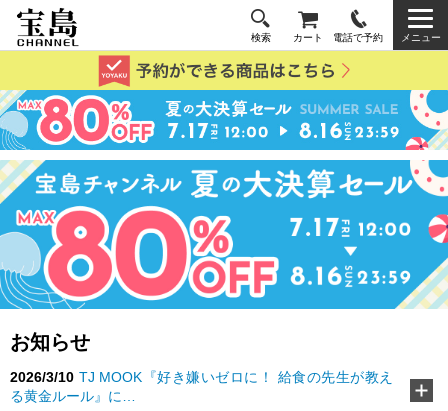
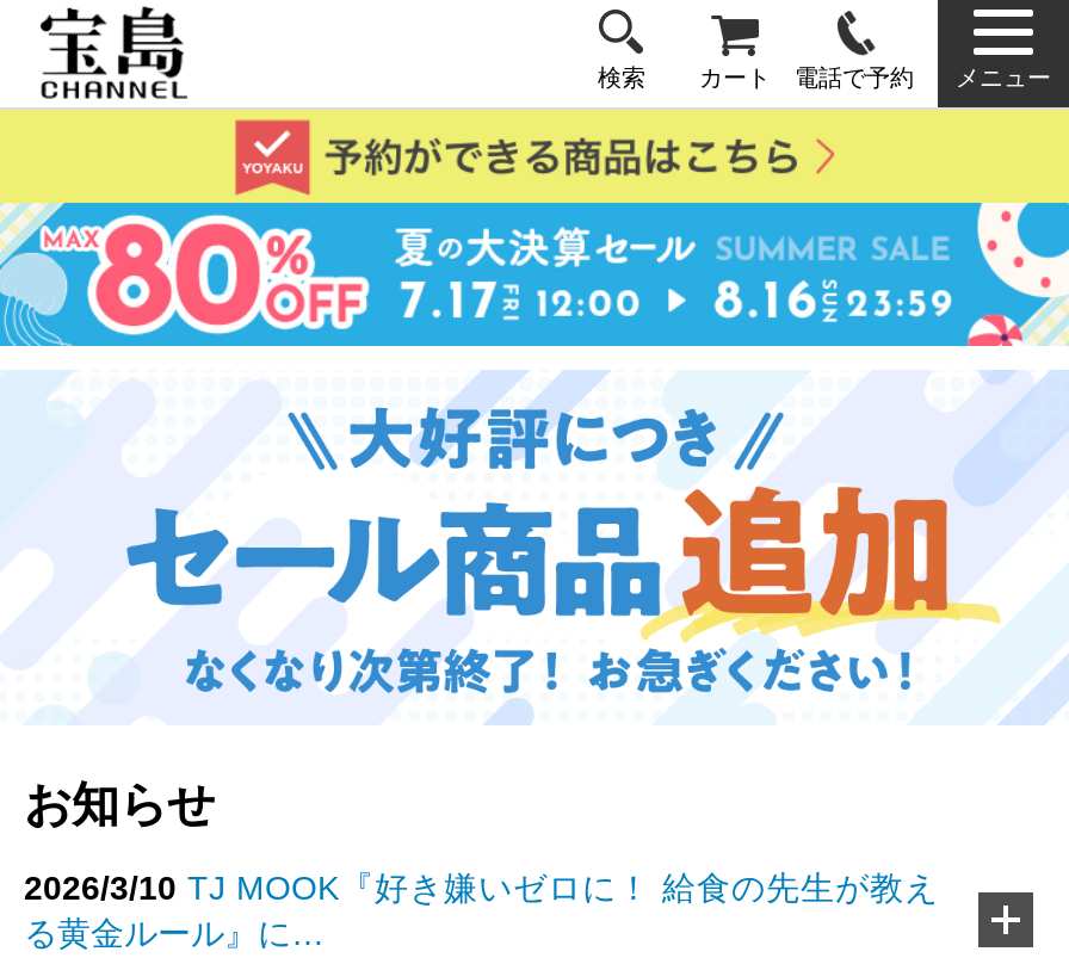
- [image]
+ [image]
